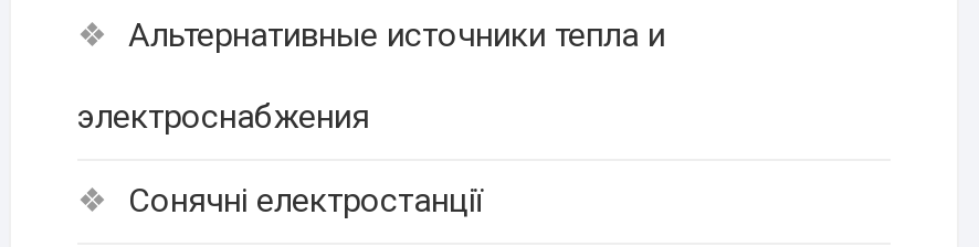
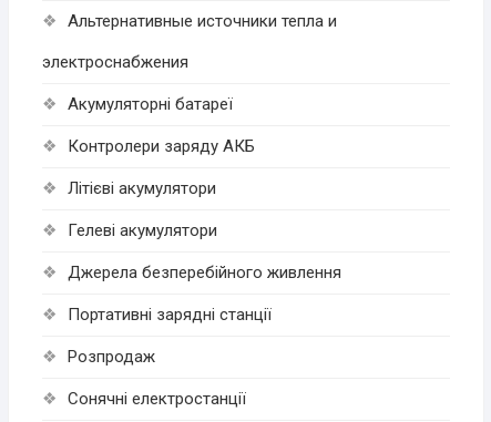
+ Акумуляторні батареї
+ Контролери заряду АКБ
+ Літієві акумулятори
+ Гелеві акумулятори
+ Джерела безперебійного живлення
+ Портативні зарядні станції
+ Розпродаж
